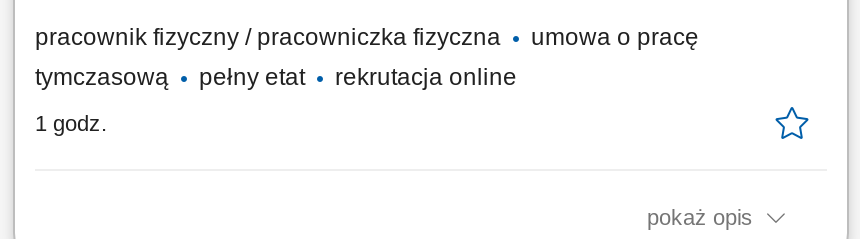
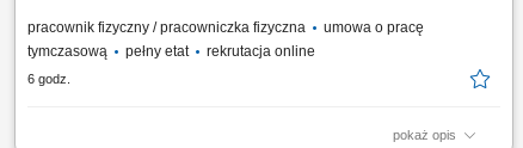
- 1 godz.
+ 6 godz.
